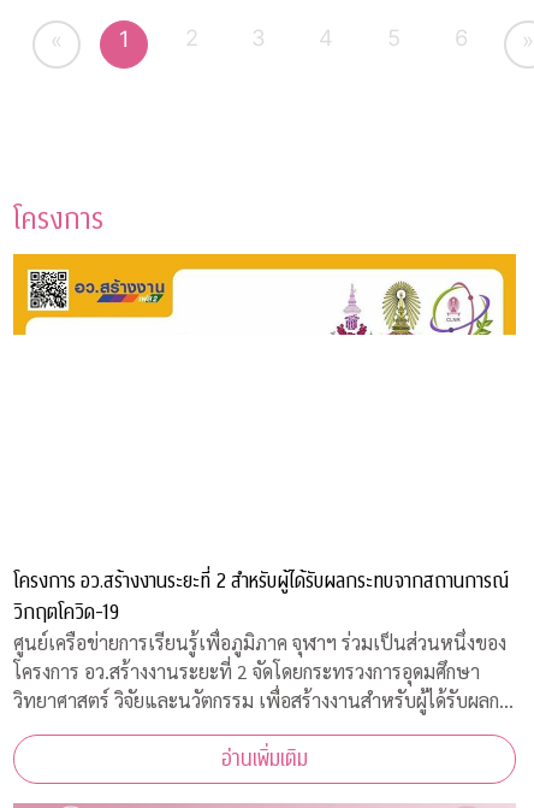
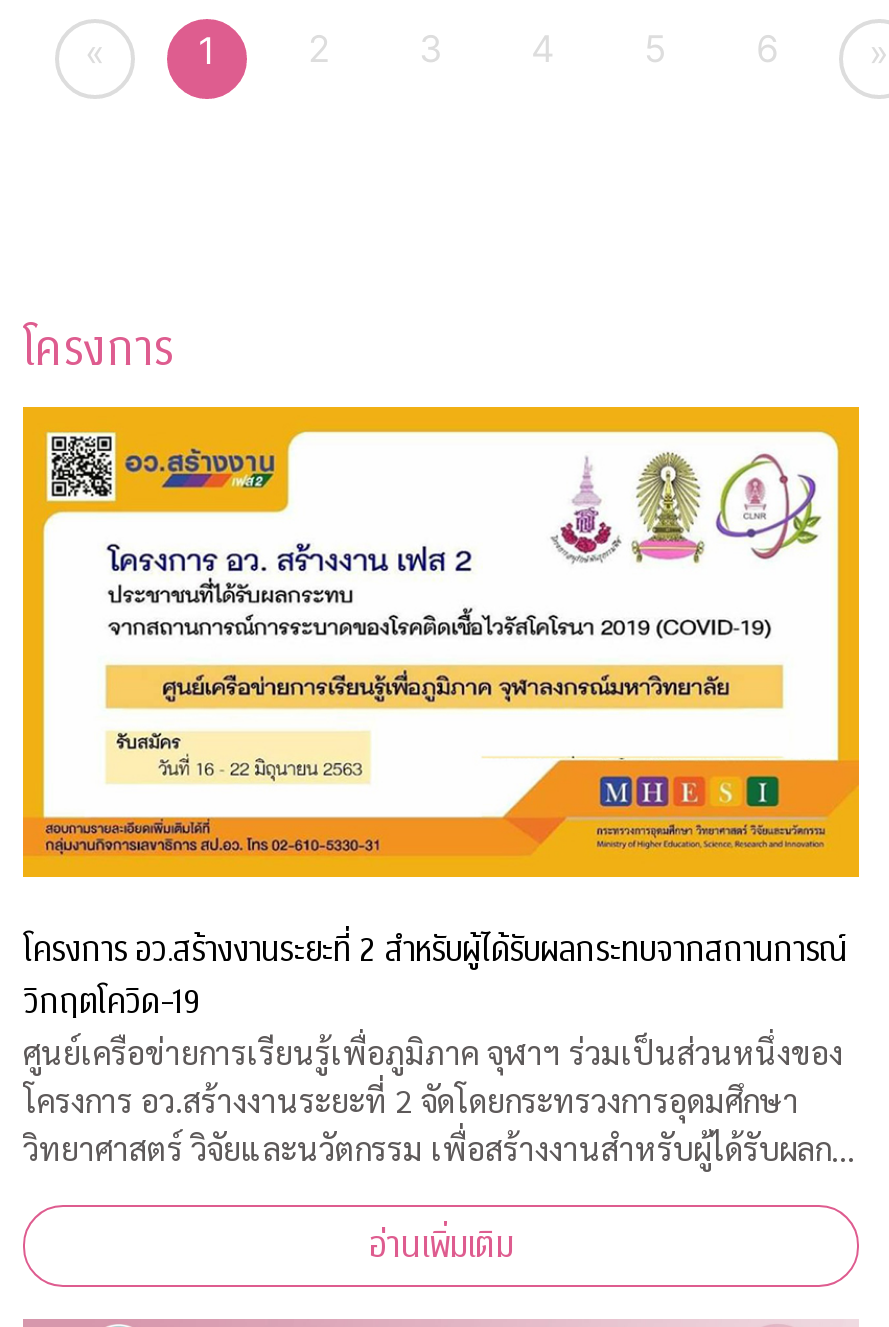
+ [image]
